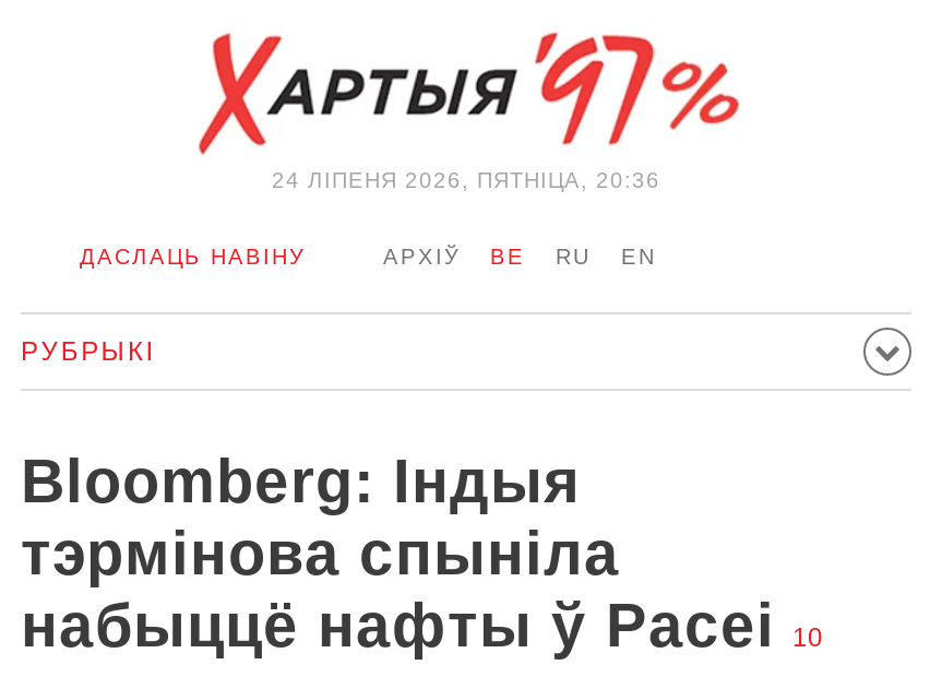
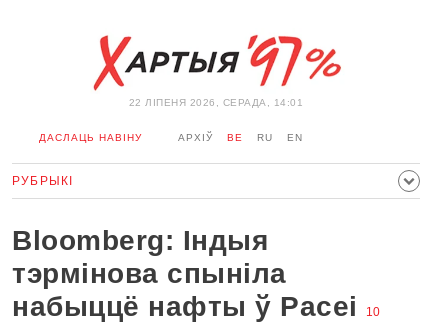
- 24 ЛIПЕНЯ 2026, ПЯТНІЦА, 20:36
+ 22 ЛIПЕНЯ 2026, СЕРАДА, 14:01
